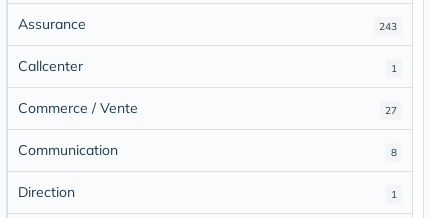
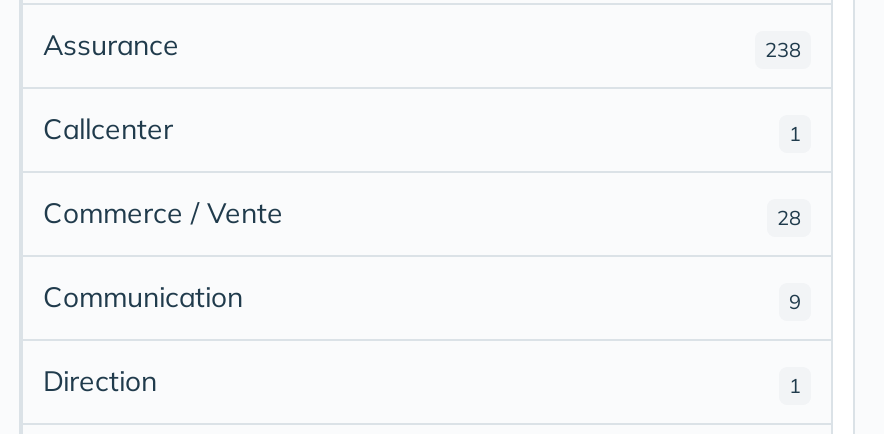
- 243
+ 238

- 27
+ 28

- 8
+ 9
